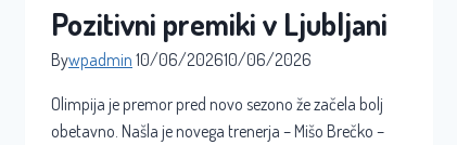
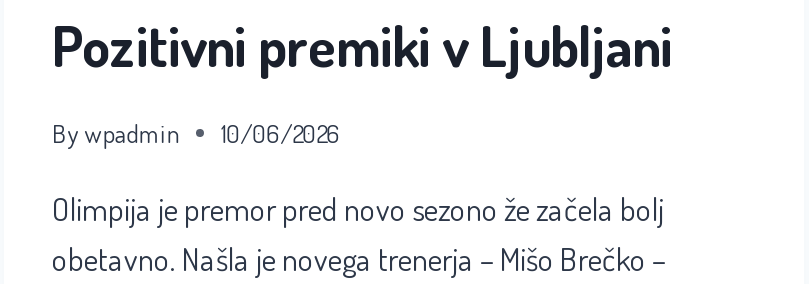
- Bywpadmin 10/06/202610/06/2026
+ By wpadmin
+ 10/06/2026
